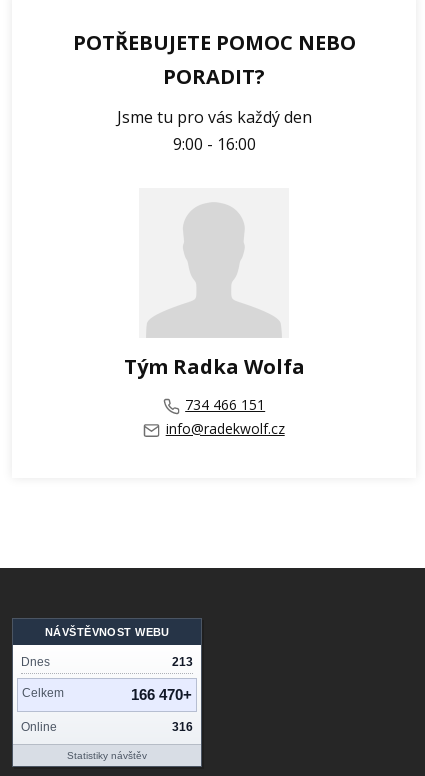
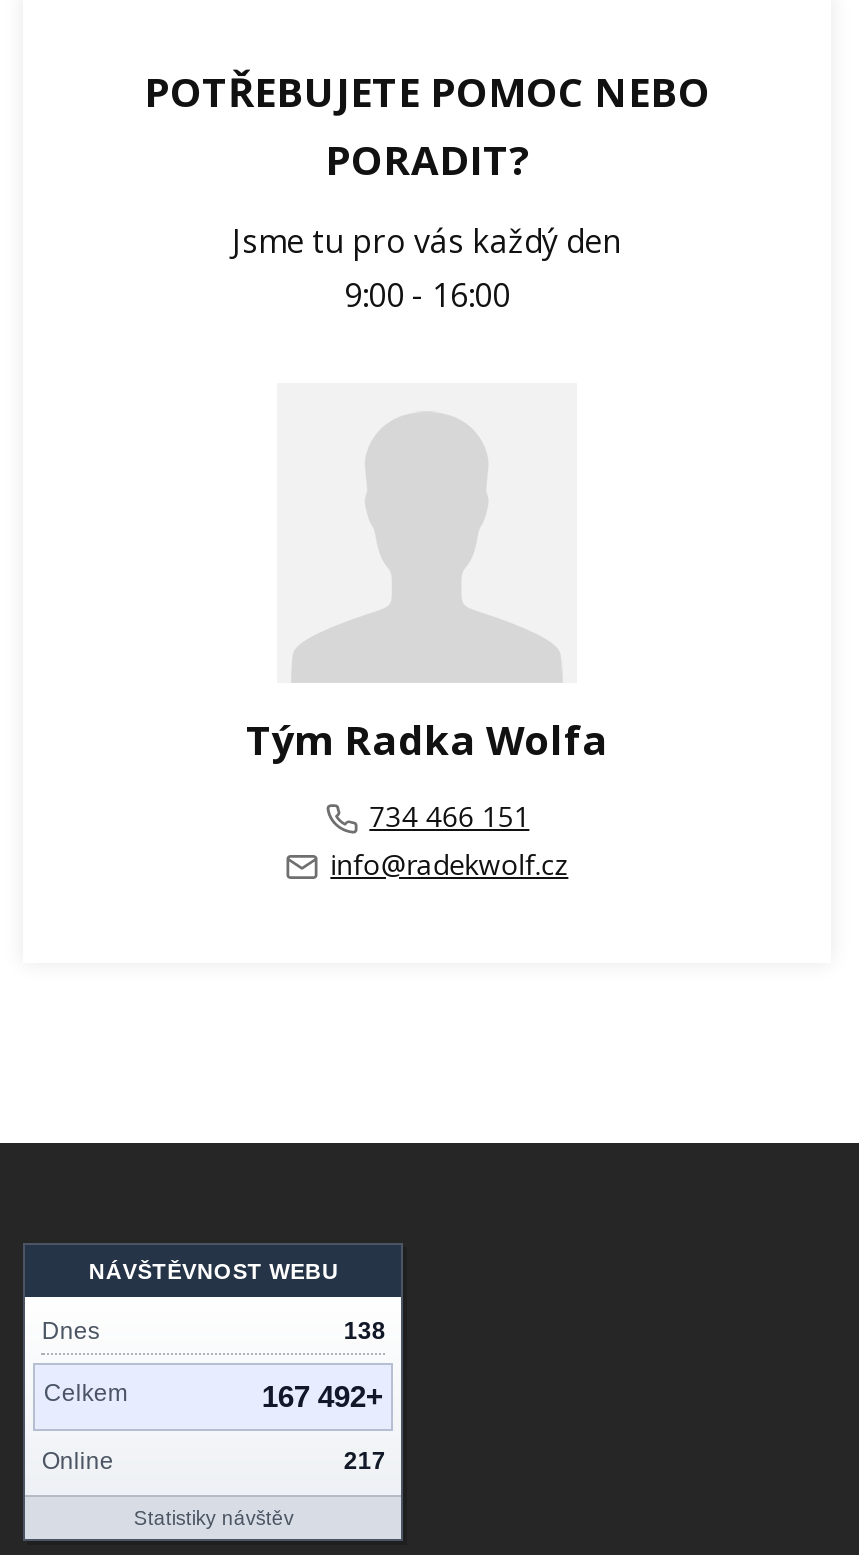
- 213
+ 138

- 166 470+
+ 167 492+

- 316
+ 217
